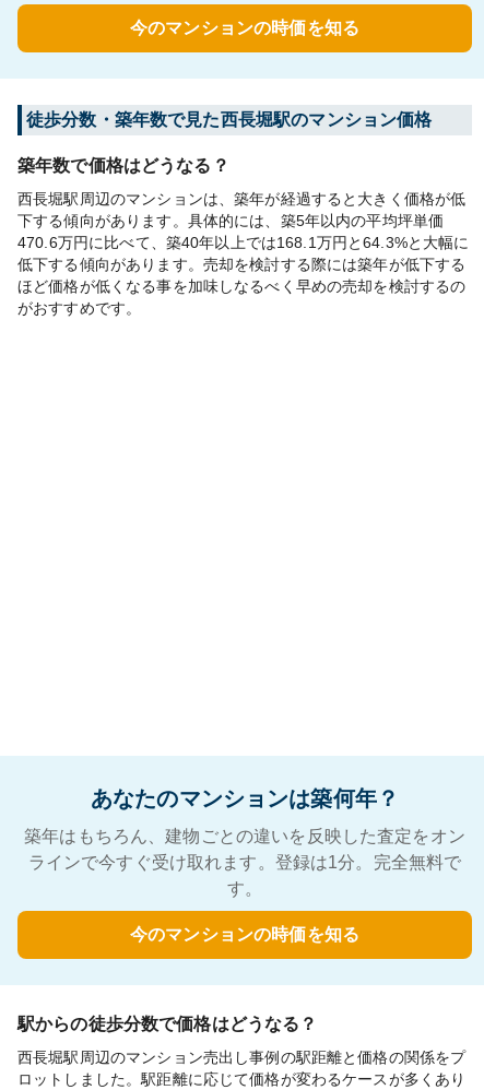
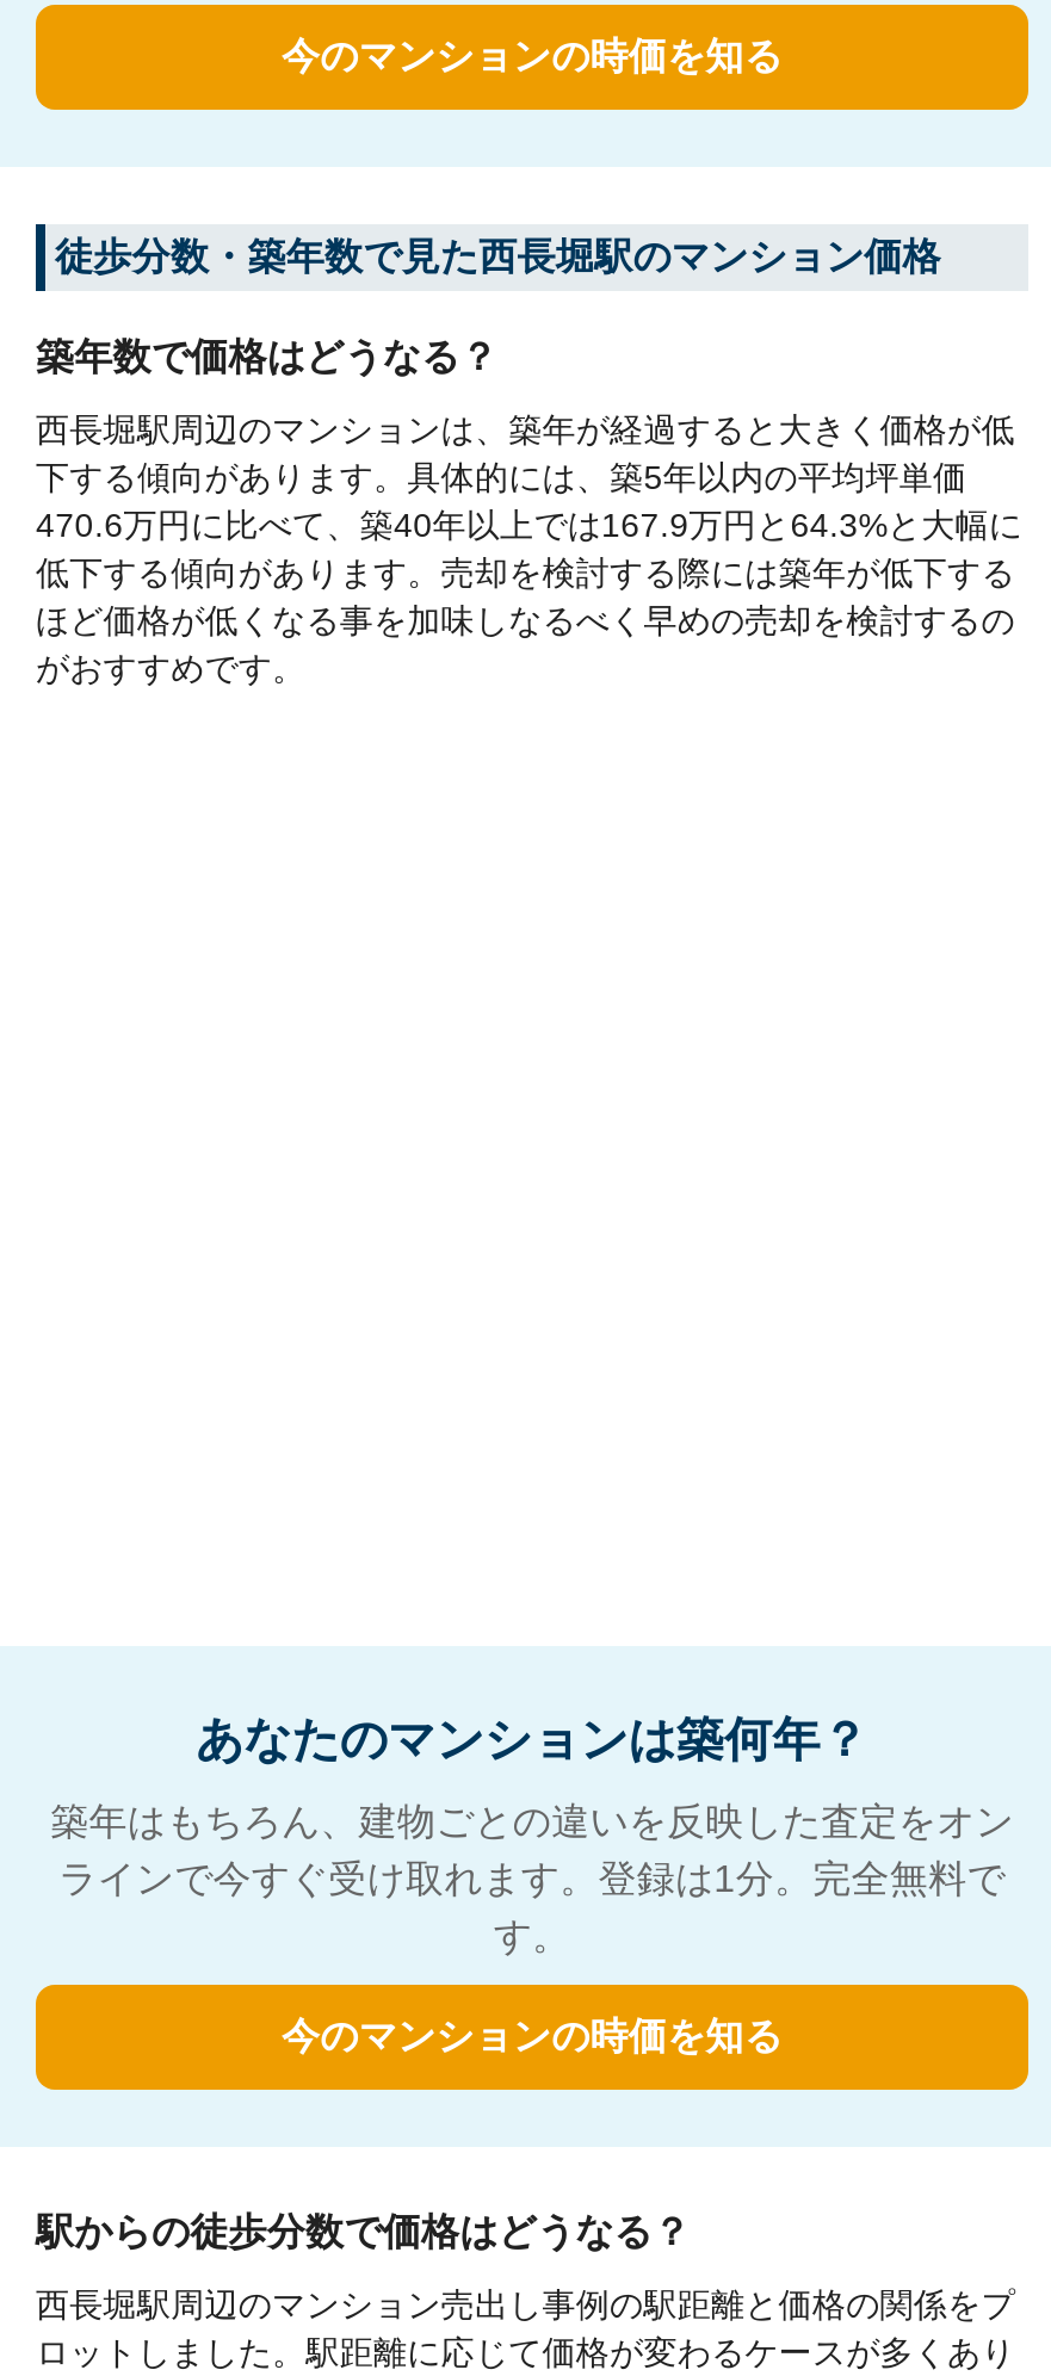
- 470.6万円に比べて、築40年以上では168.1万円と64.3%と大幅に
+ 470.6万円に比べて、築40年以上では167.9万円と64.3%と大幅に
